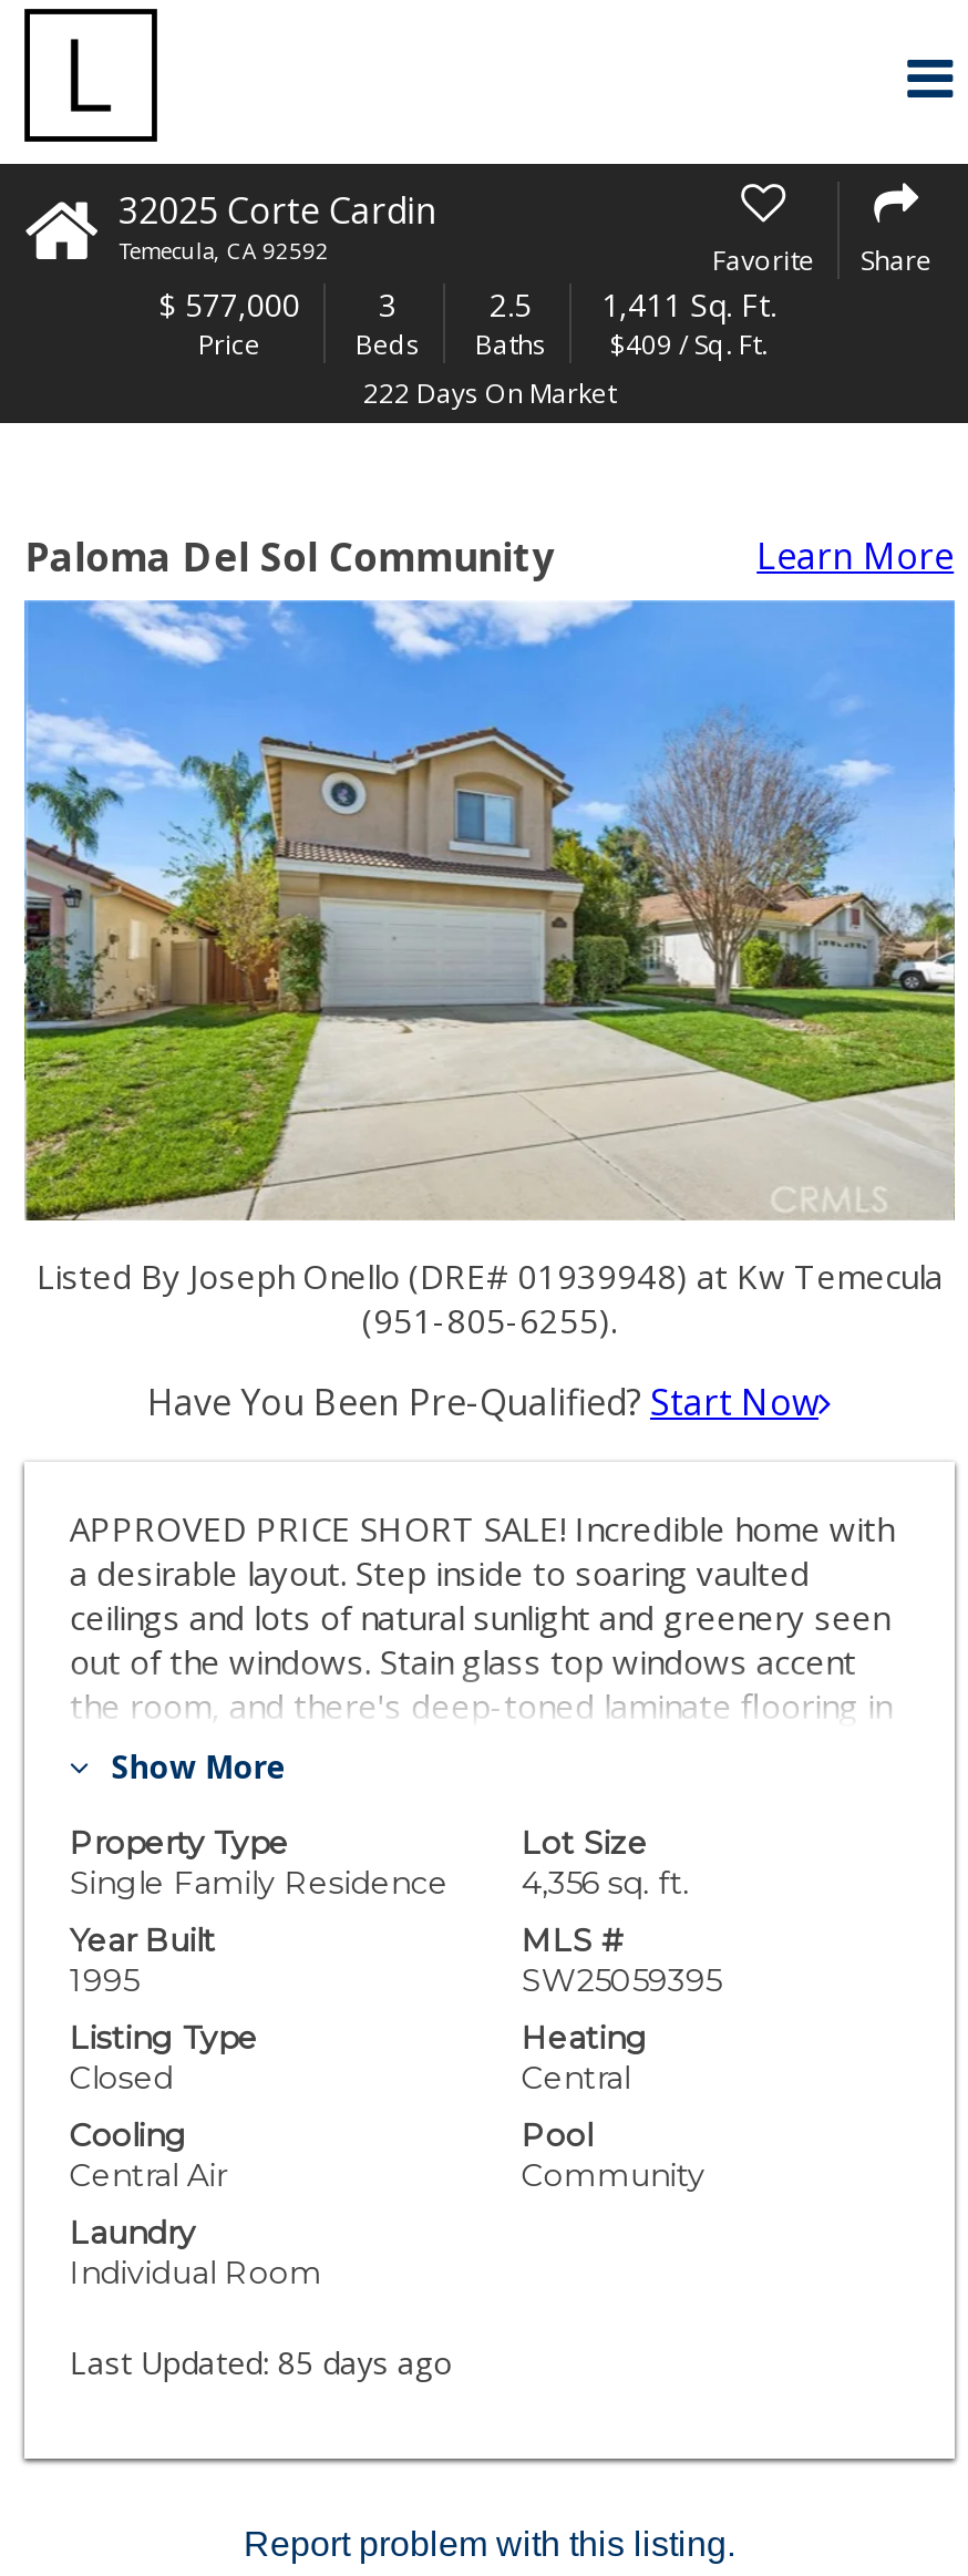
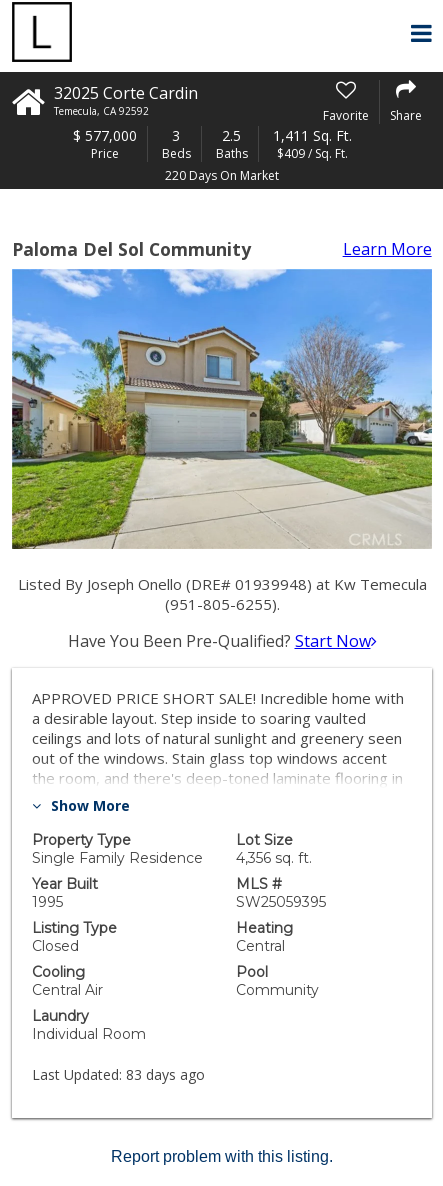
- 222 Days On Market
+ 220 Days On Market

- Last Updated: 85 days ago
+ Last Updated: 83 days ago
